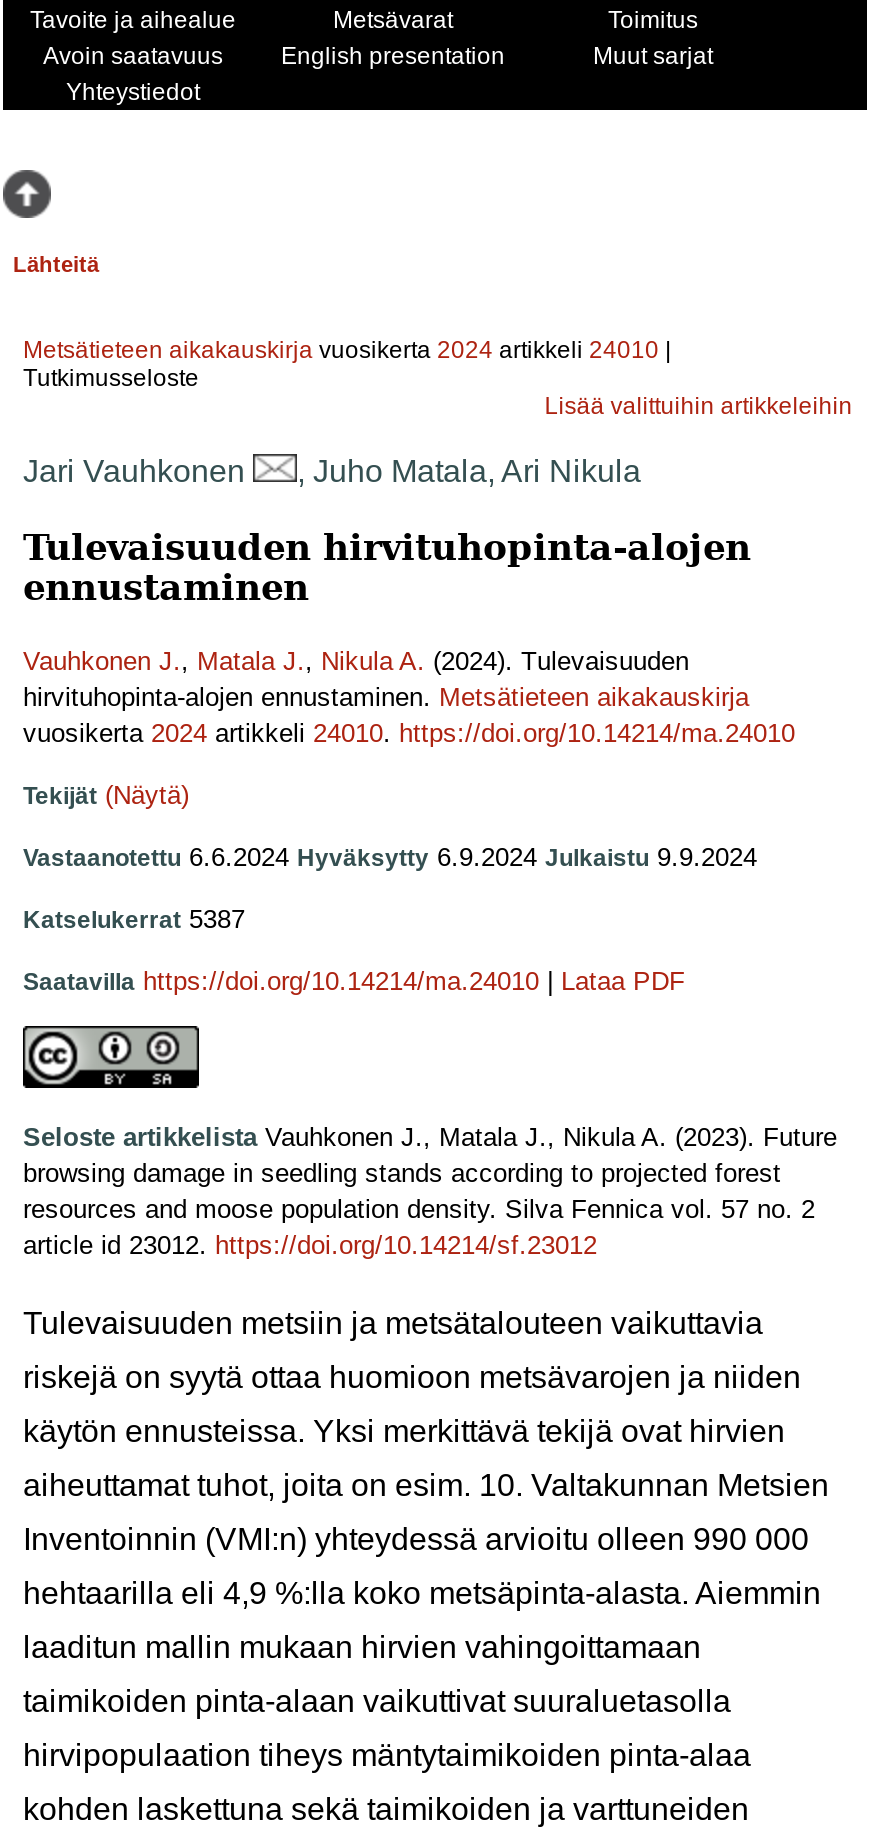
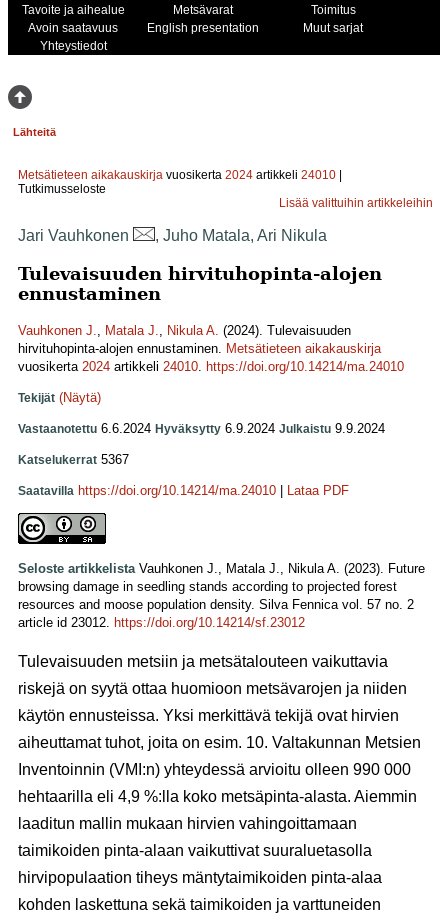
- Katselukerrat 5387
+ Katselukerrat 5367
